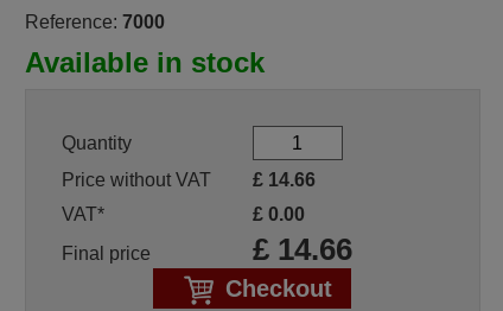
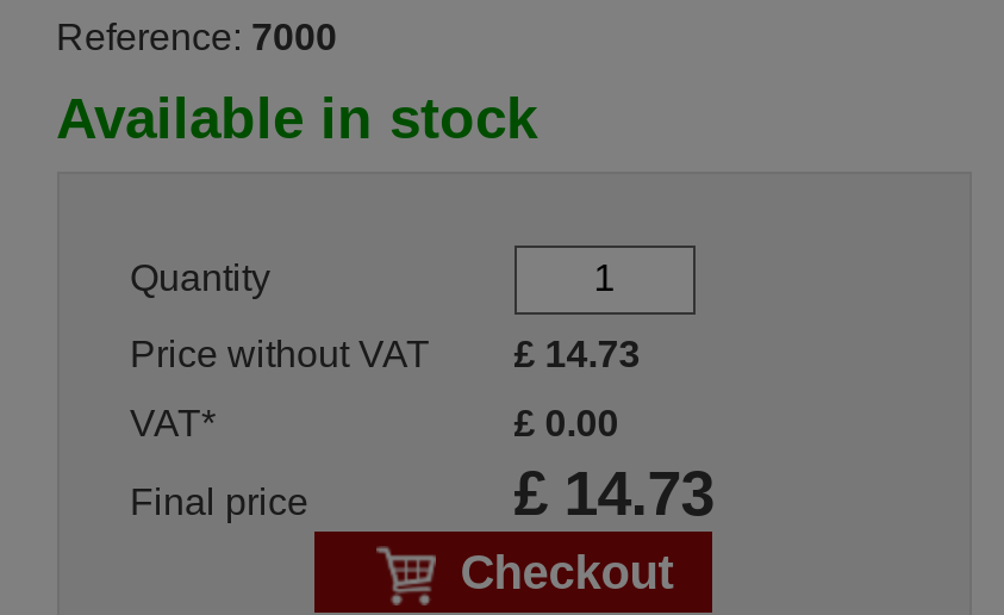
- £14.66
+ £14.73

- £14.66
+ £14.73
